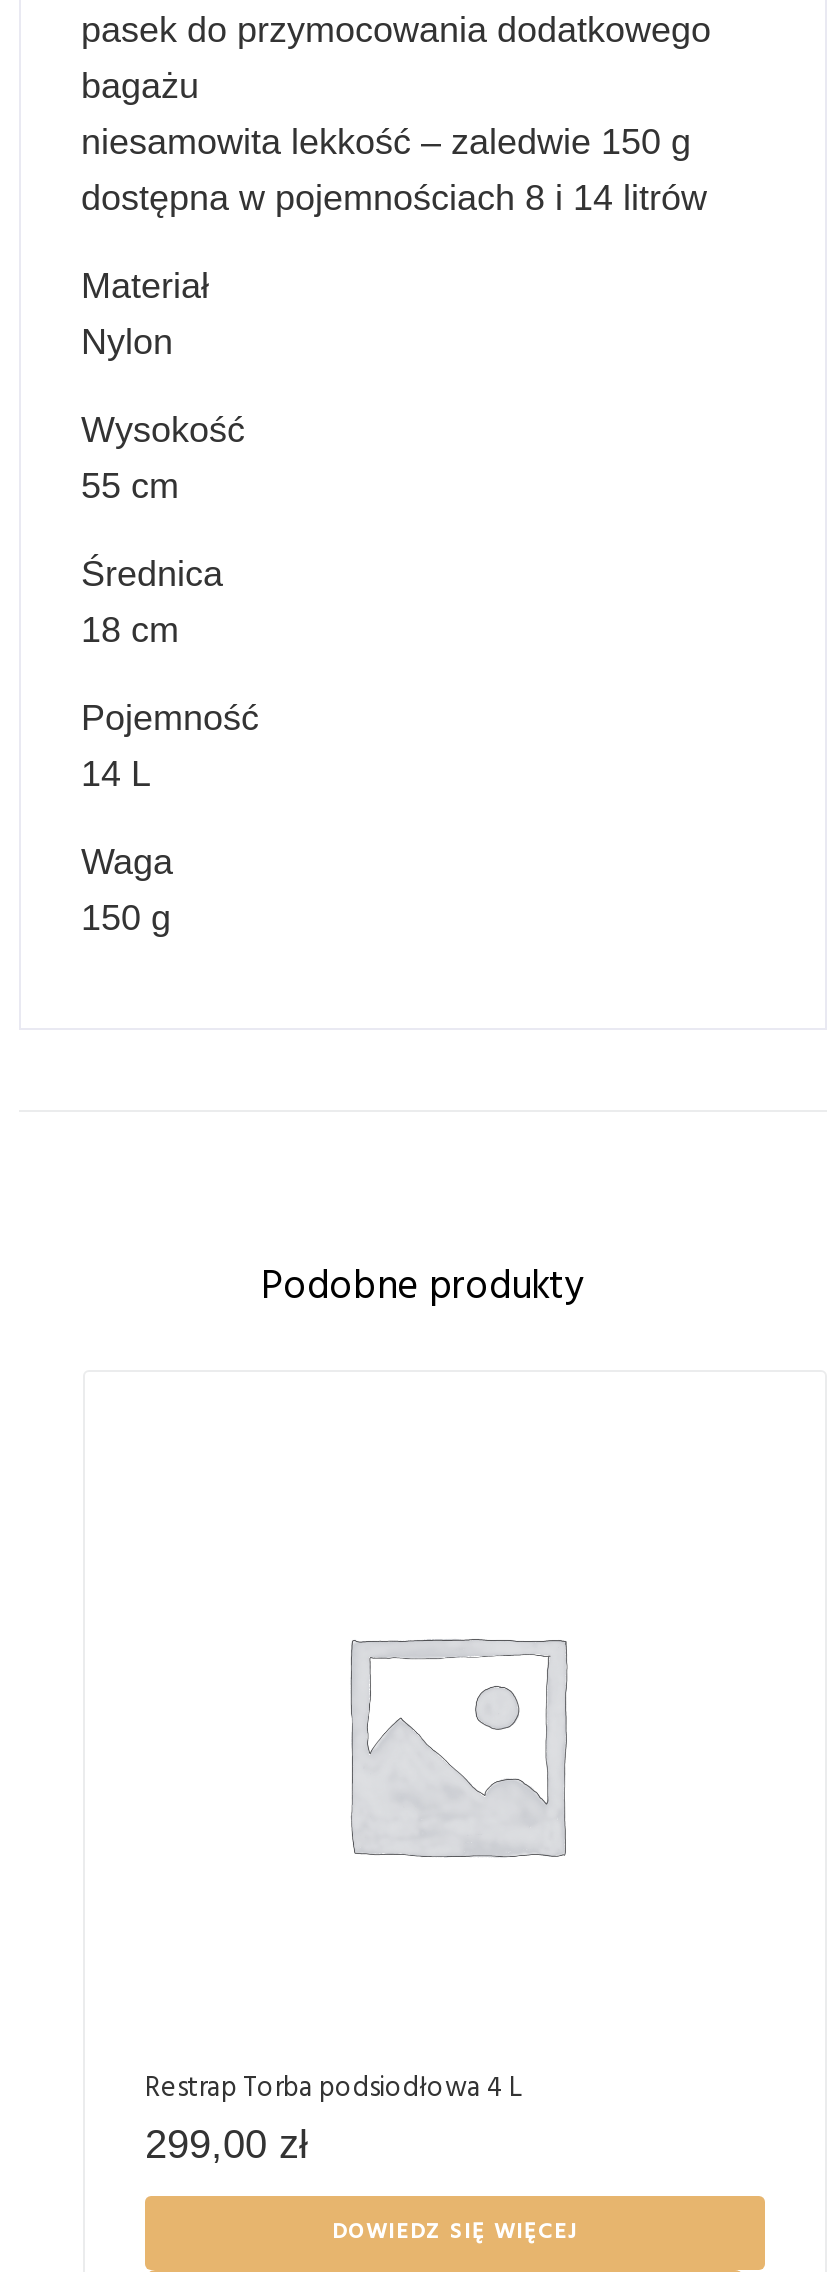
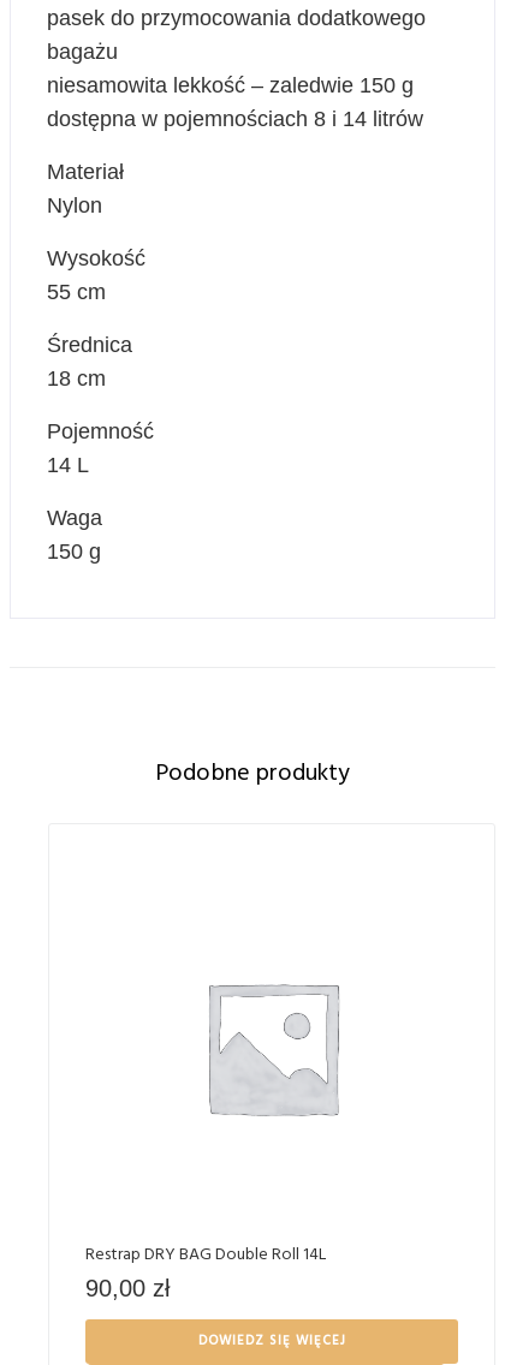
- Restrap Torba podsiodłowa 4 L
- 299,00 zł
+ Restrap DRY BAG Double Roll 14L
+ 90,00 zł
